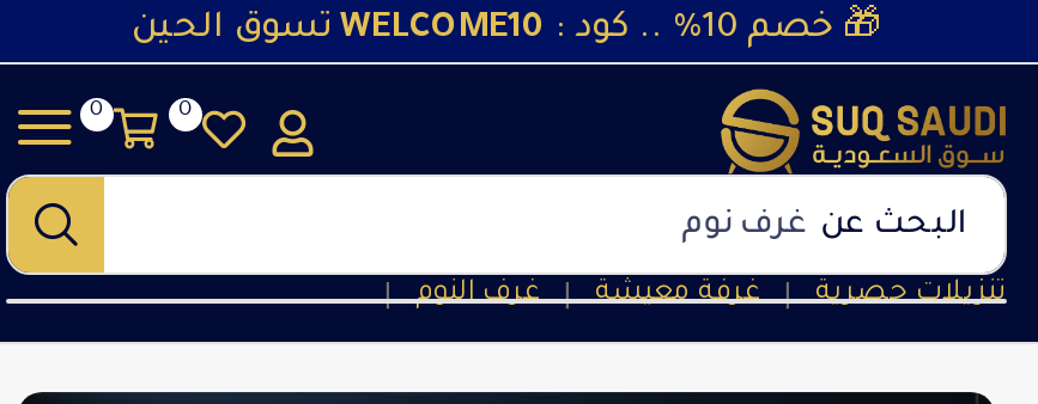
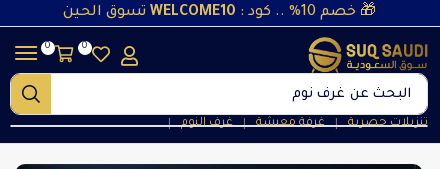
- البحث عن غرف طعام
+ البحث عن غرف نوم
